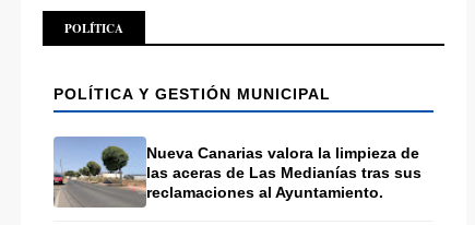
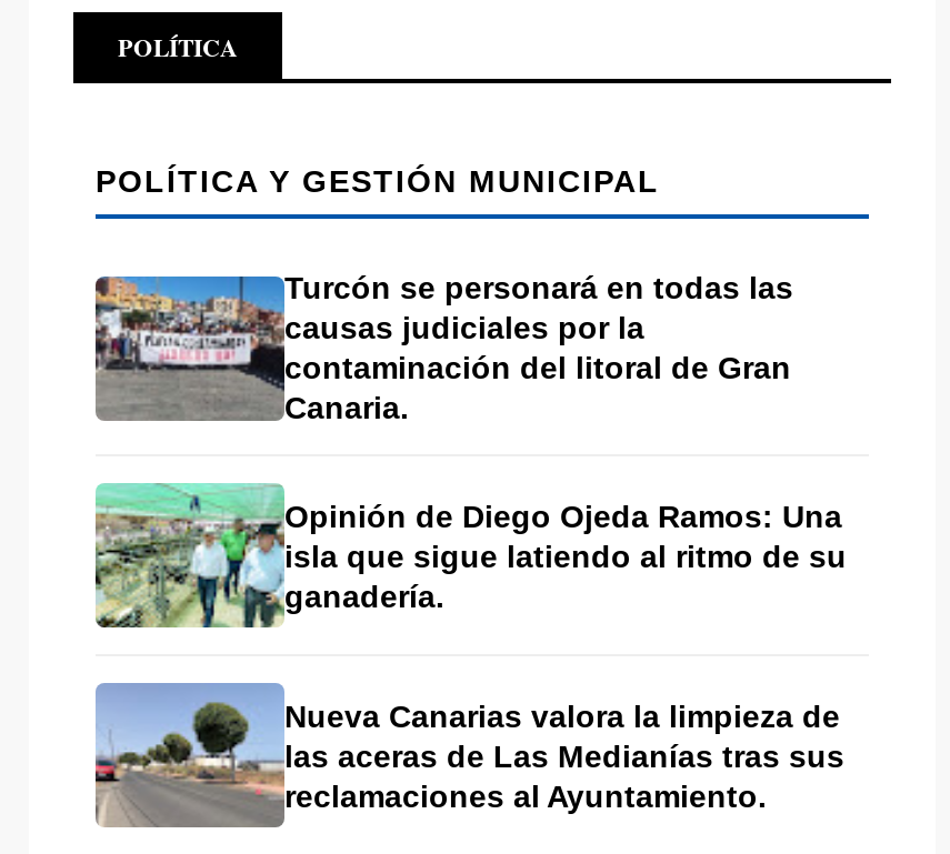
+ [image]
+ Turcón se personará en todas las
+ causas judiciales por la
+ contaminación del litoral de Gran
+ Canaria.
+ Opinión de Diego Ojeda Ramos: Una
+ isla que sigue latiendo al ritmo de su
+ ganadería.

+ [image]
